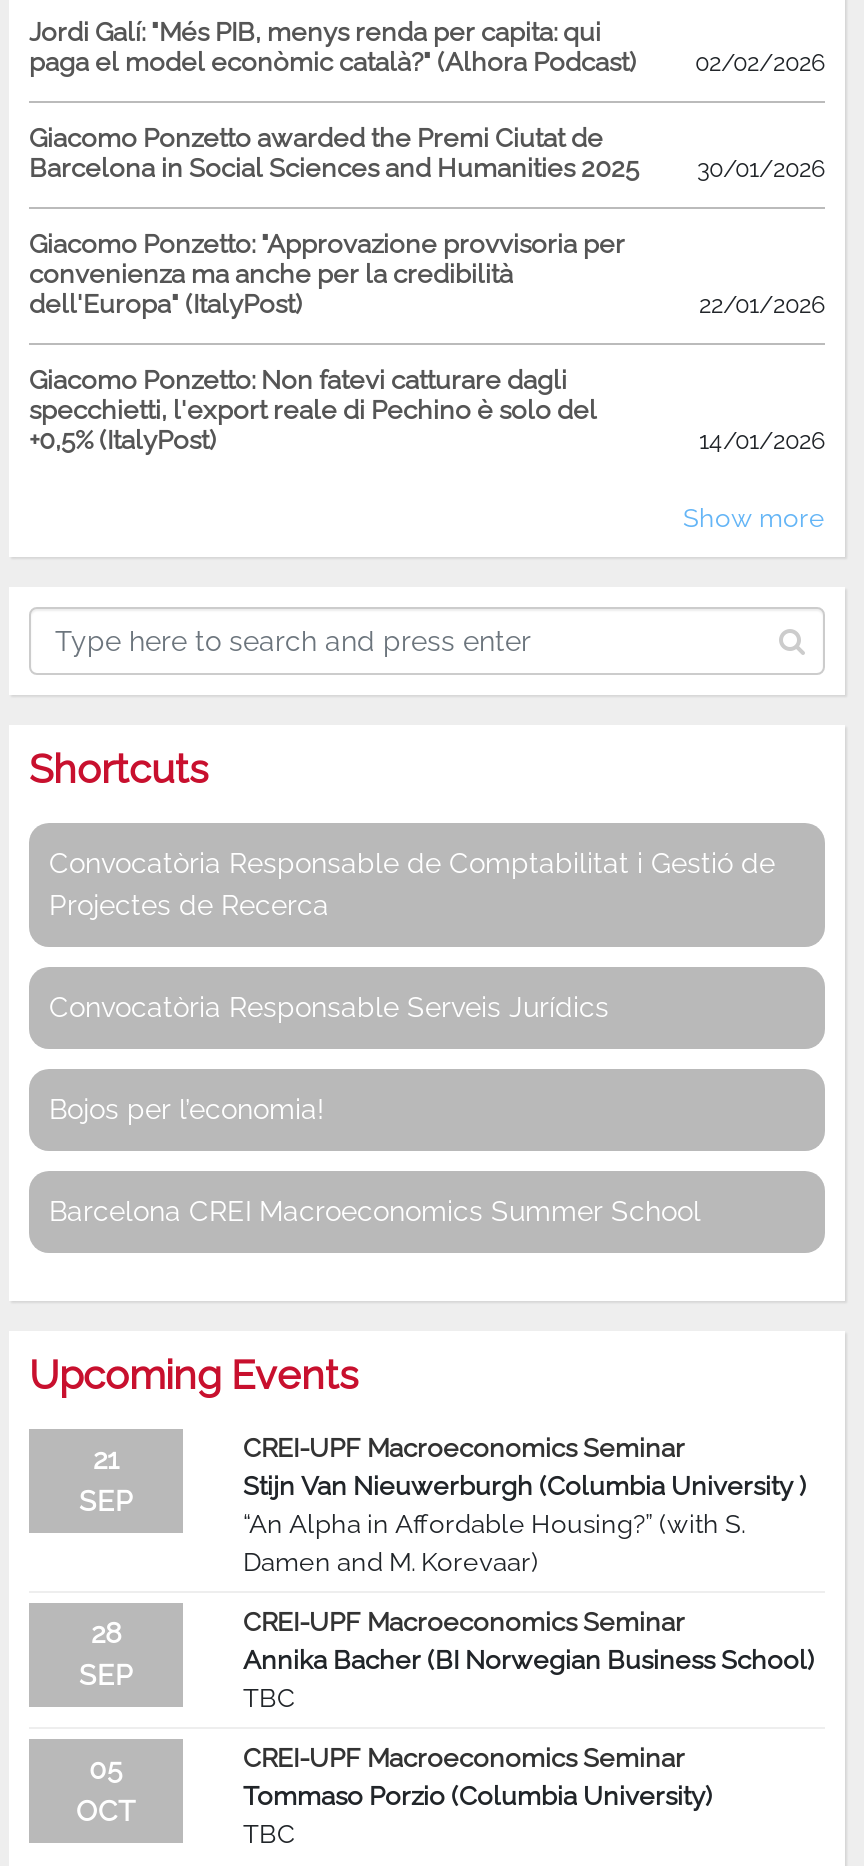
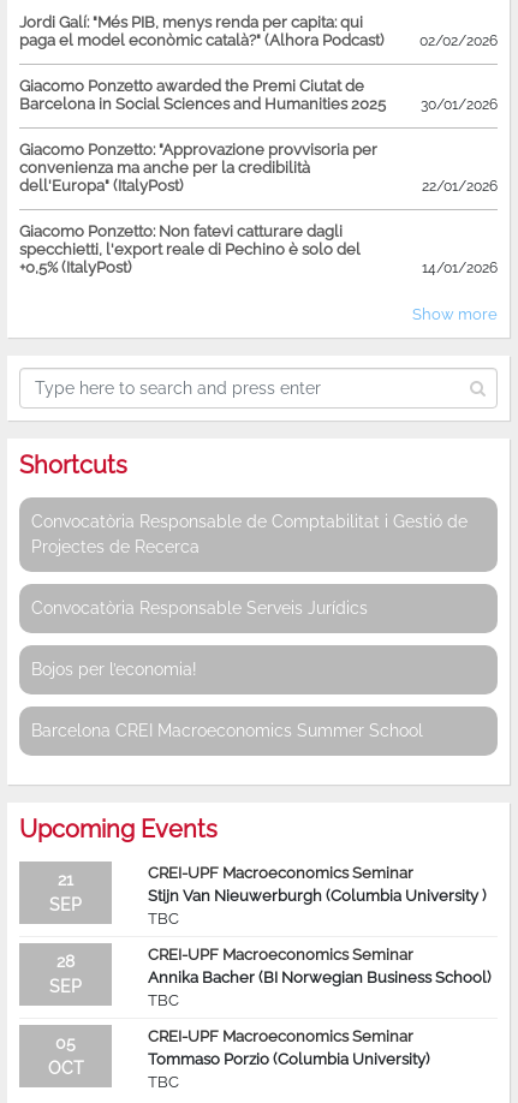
- “An Alpha in Affordable Housing?” (with S.
- Damen and M. Korevaar)
+ TBC
